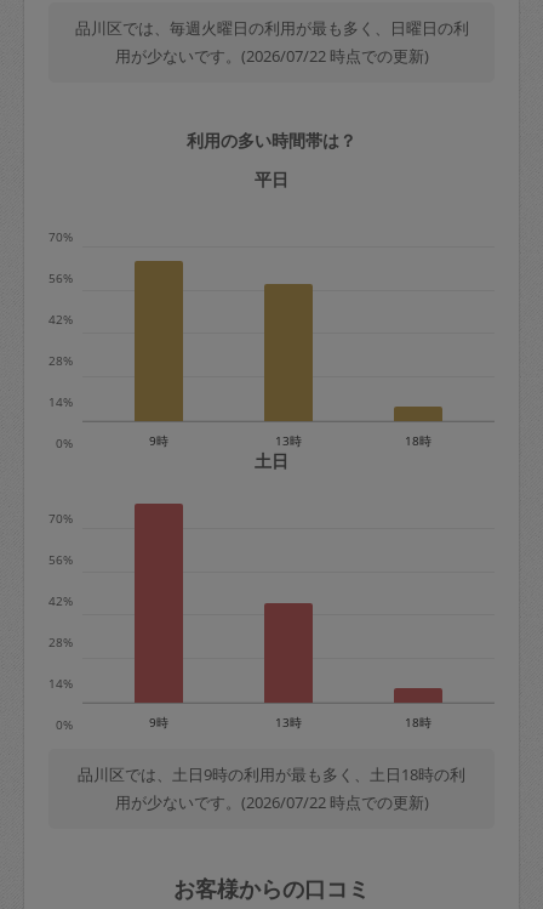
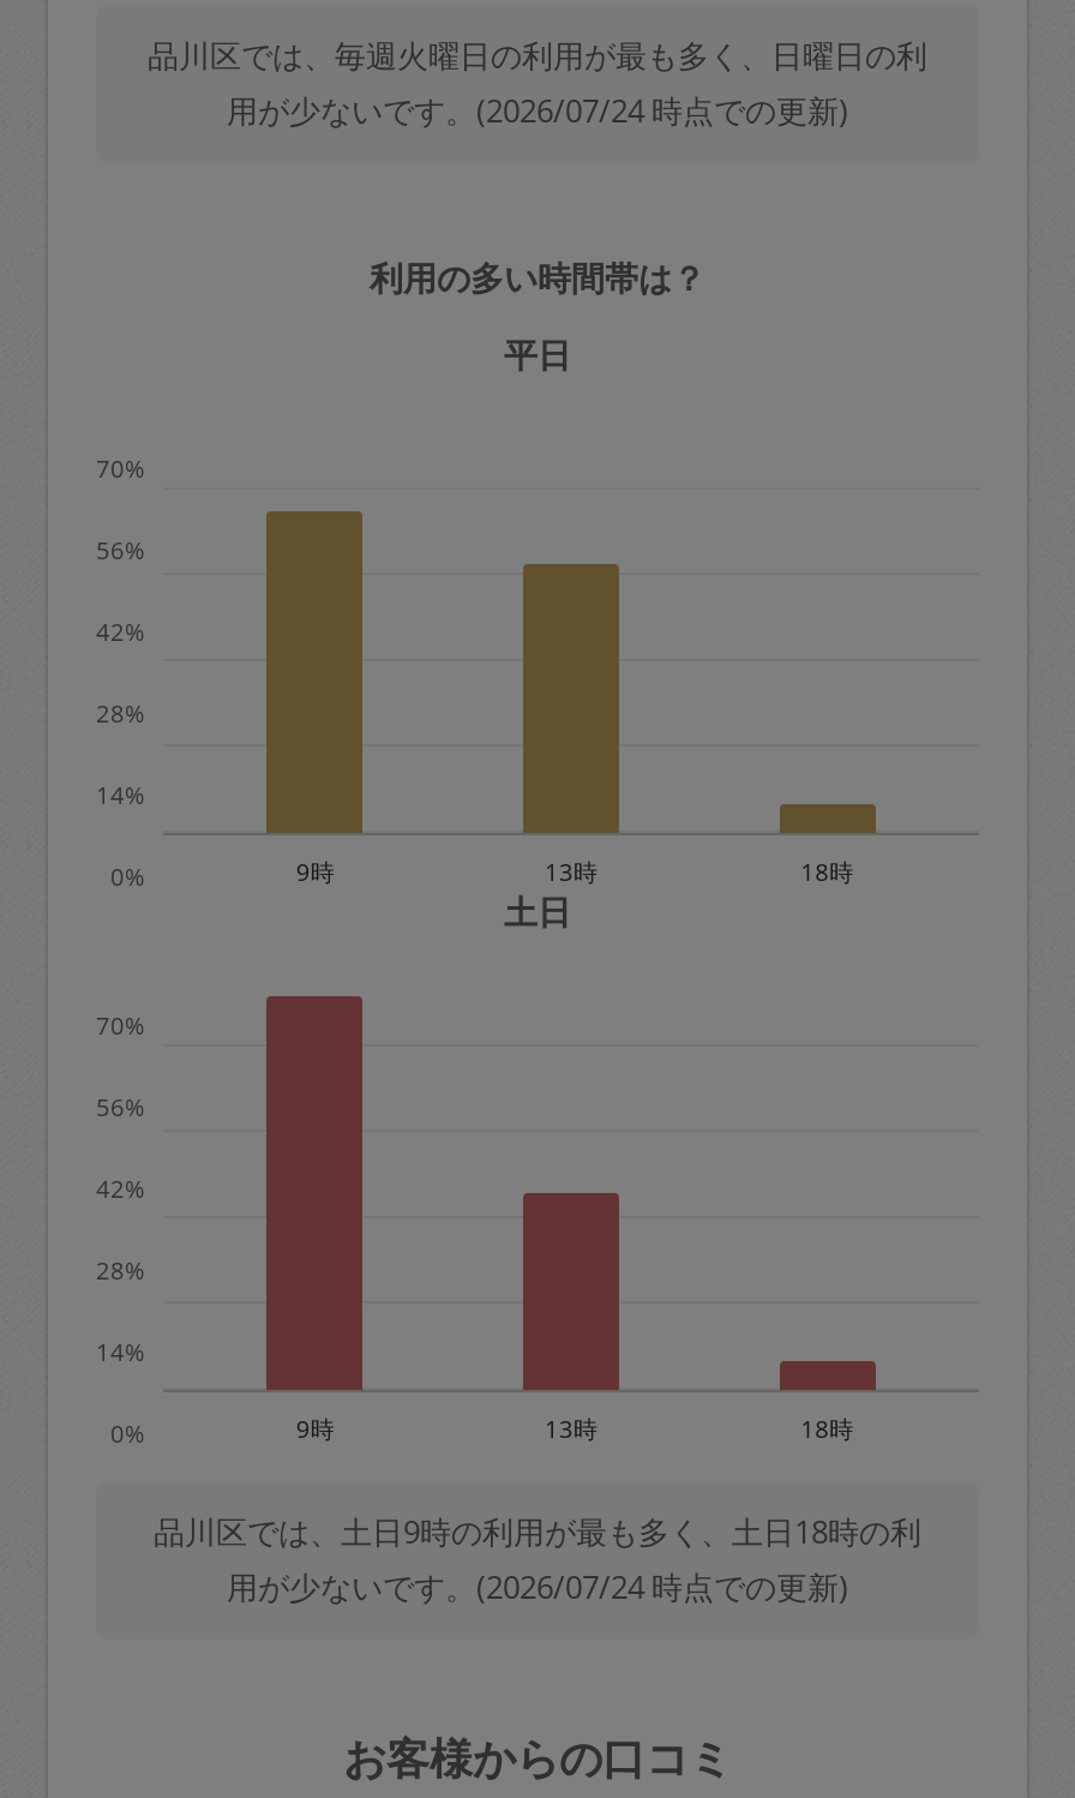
- 用が少ないです。(2026/07/22 時点での更新)
+ 用が少ないです。(2026/07/24 時点での更新)

- 用が少ないです。(2026/07/22 時点での更新)
+ 用が少ないです。(2026/07/24 時点での更新)
